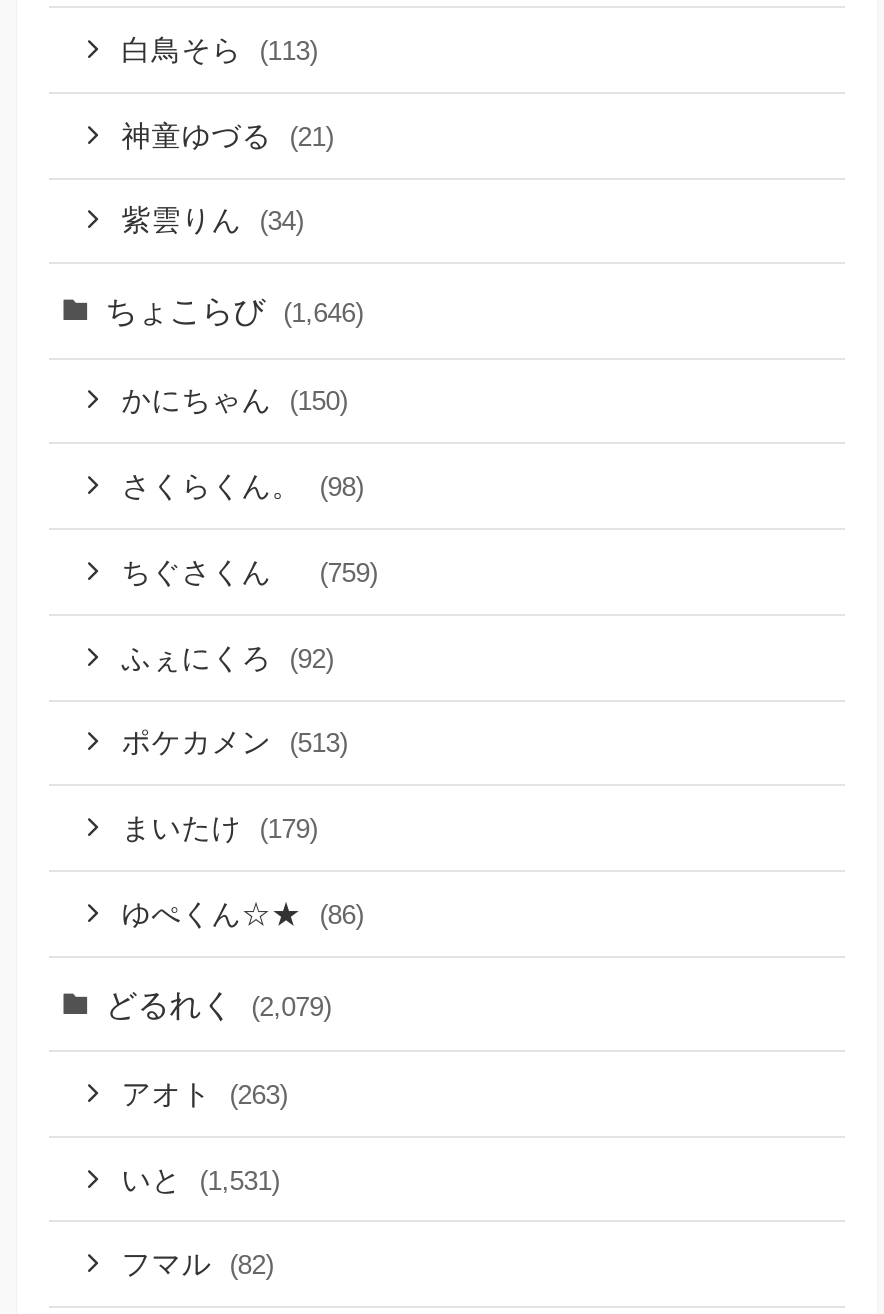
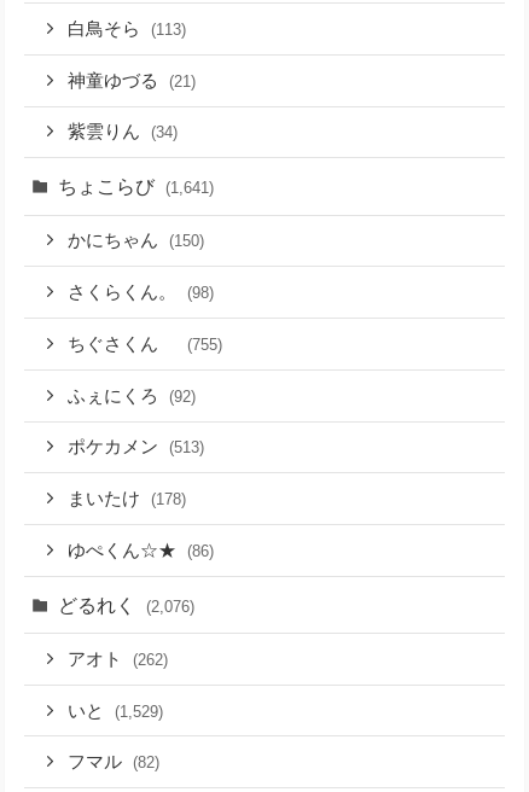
- ちょこらび (1,646)
+ ちょこらび (1,641)

- ちぐさくん (759)
+ ちぐさくん (755)

- まいたけ (179)
+ まいたけ (178)

- どるれく (2,079)
+ どるれく (2,076)

- アオト (263)
+ アオト (262)

- いと (1,531)
+ いと (1,529)
